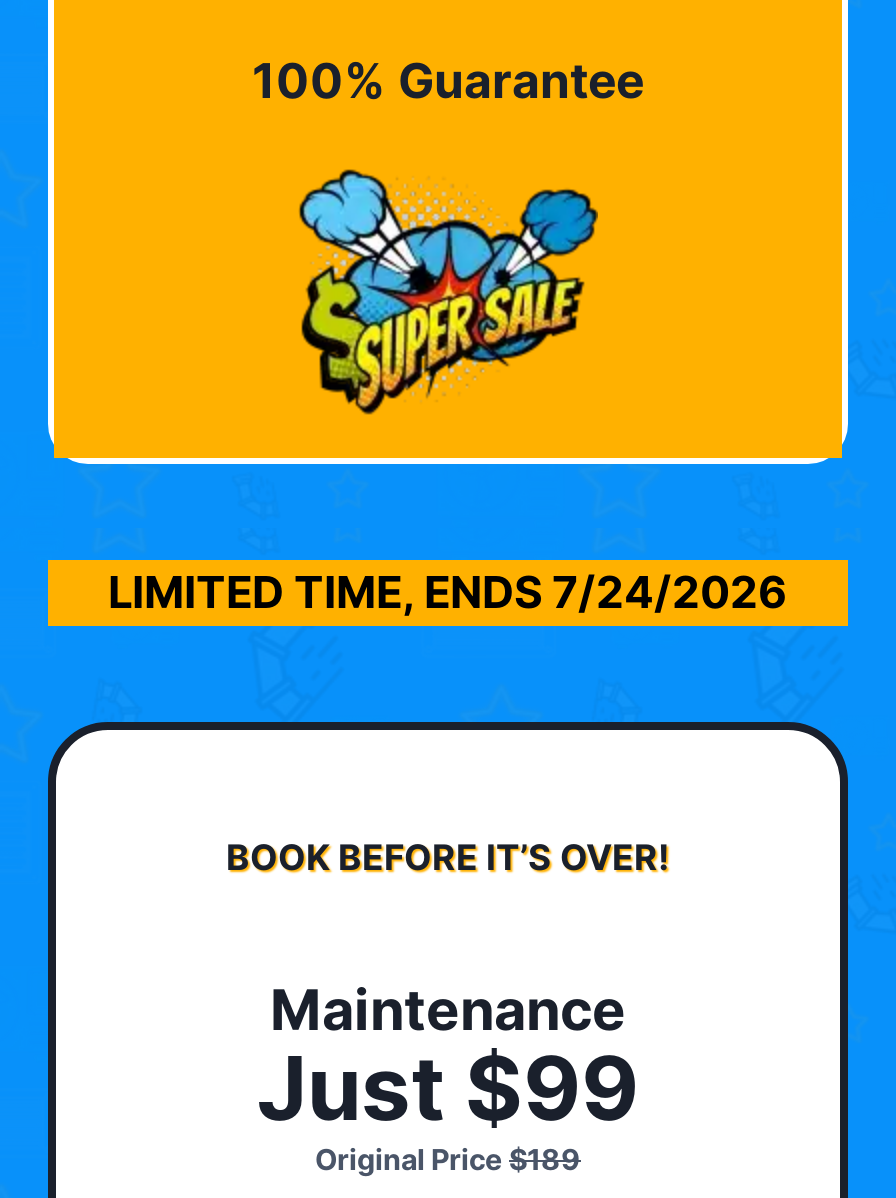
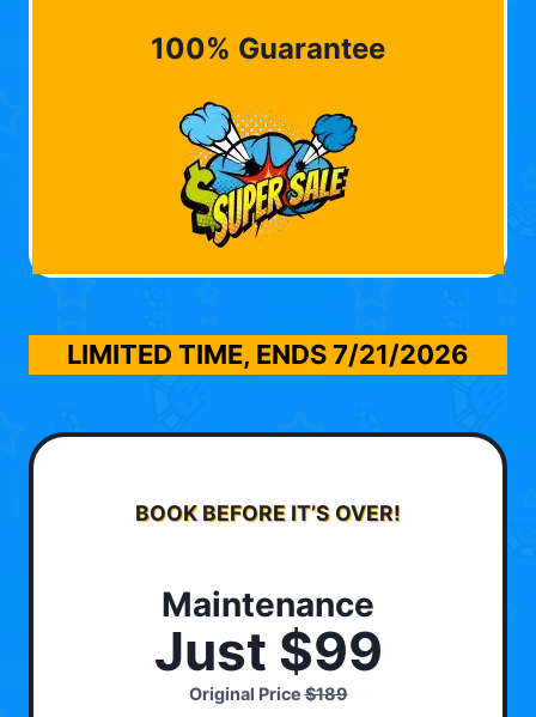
- LIMITED TIME, ENDS 7/24/2026
+ LIMITED TIME, ENDS 7/21/2026
